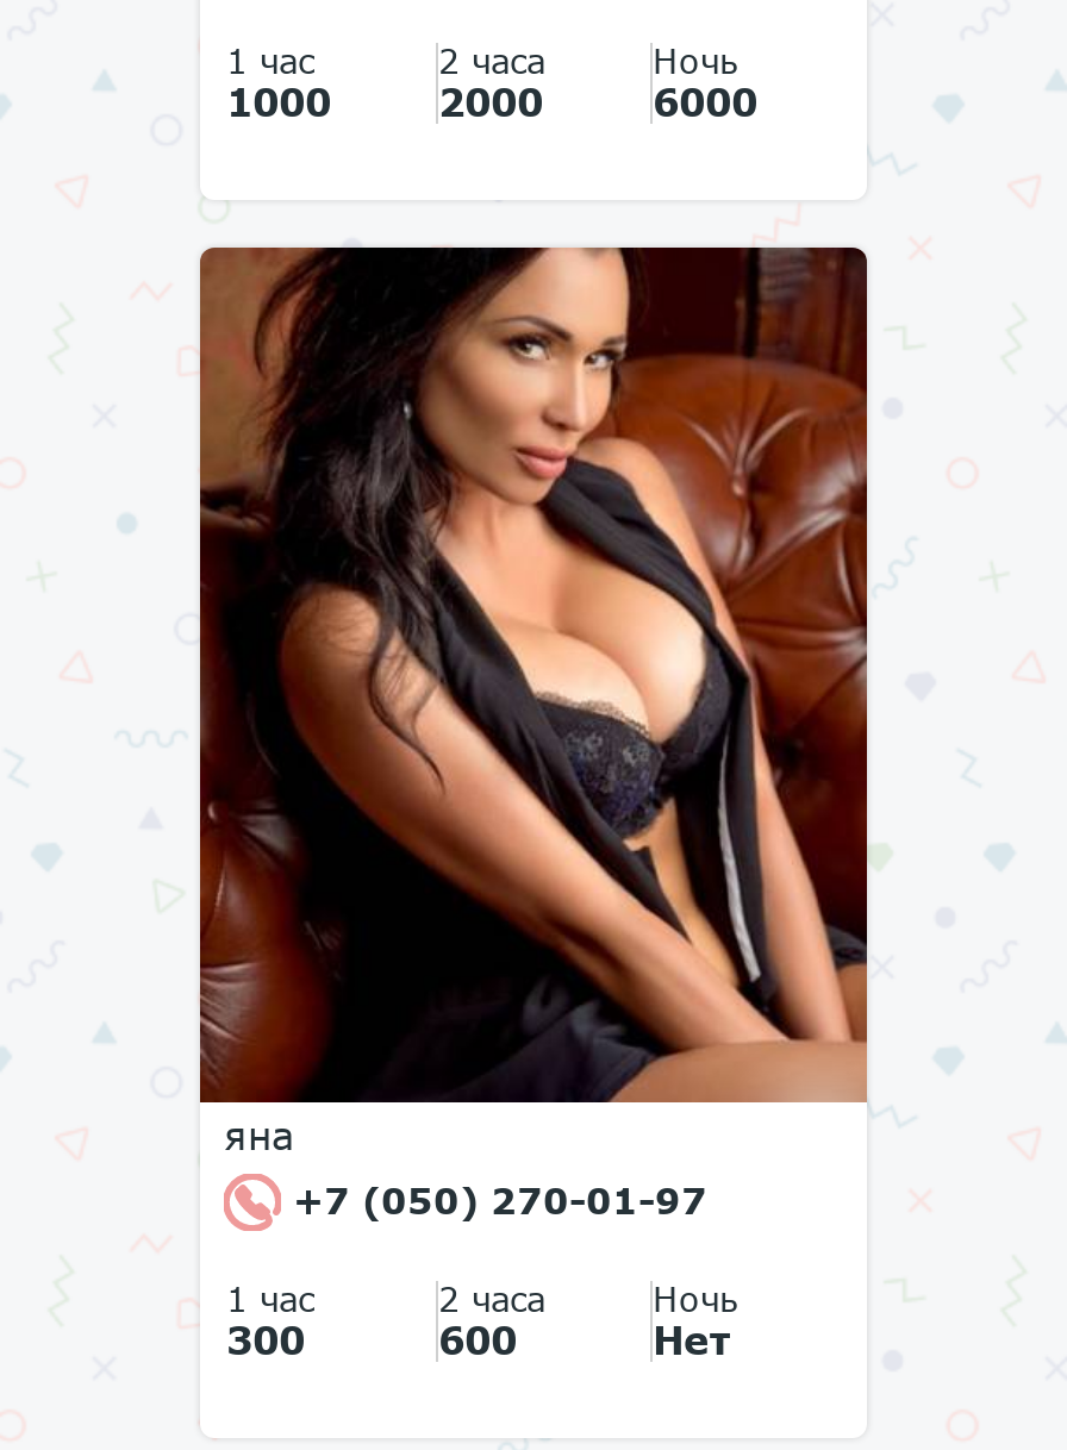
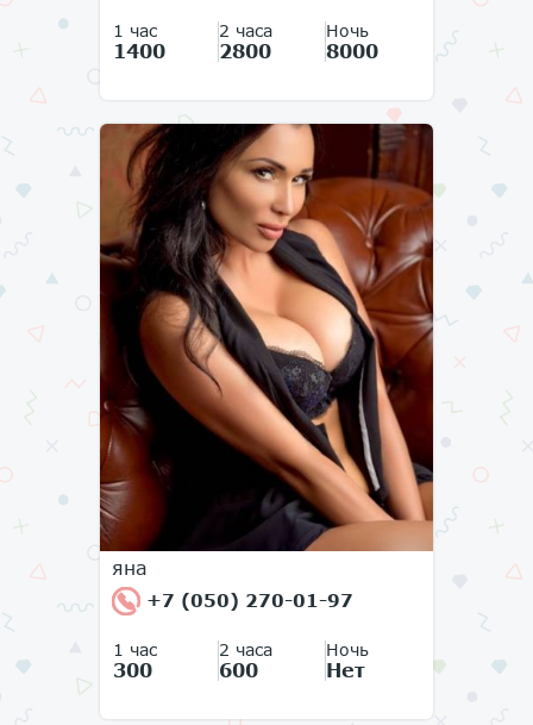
- 1000
+ 1400

- 2000
+ 2800

- 6000
+ 8000
